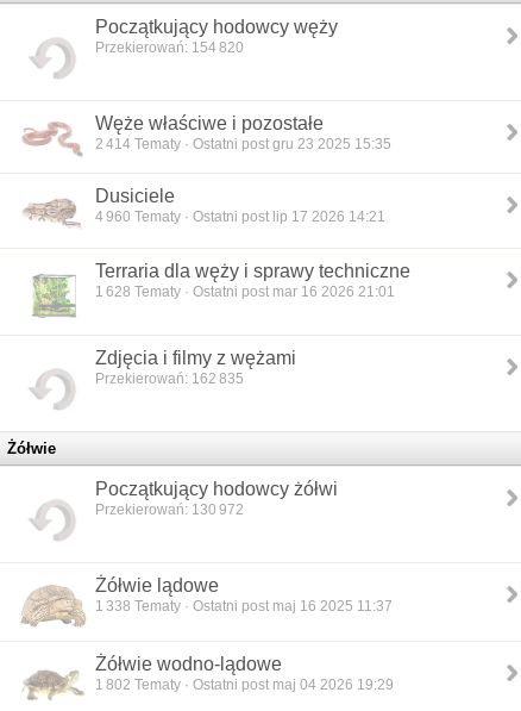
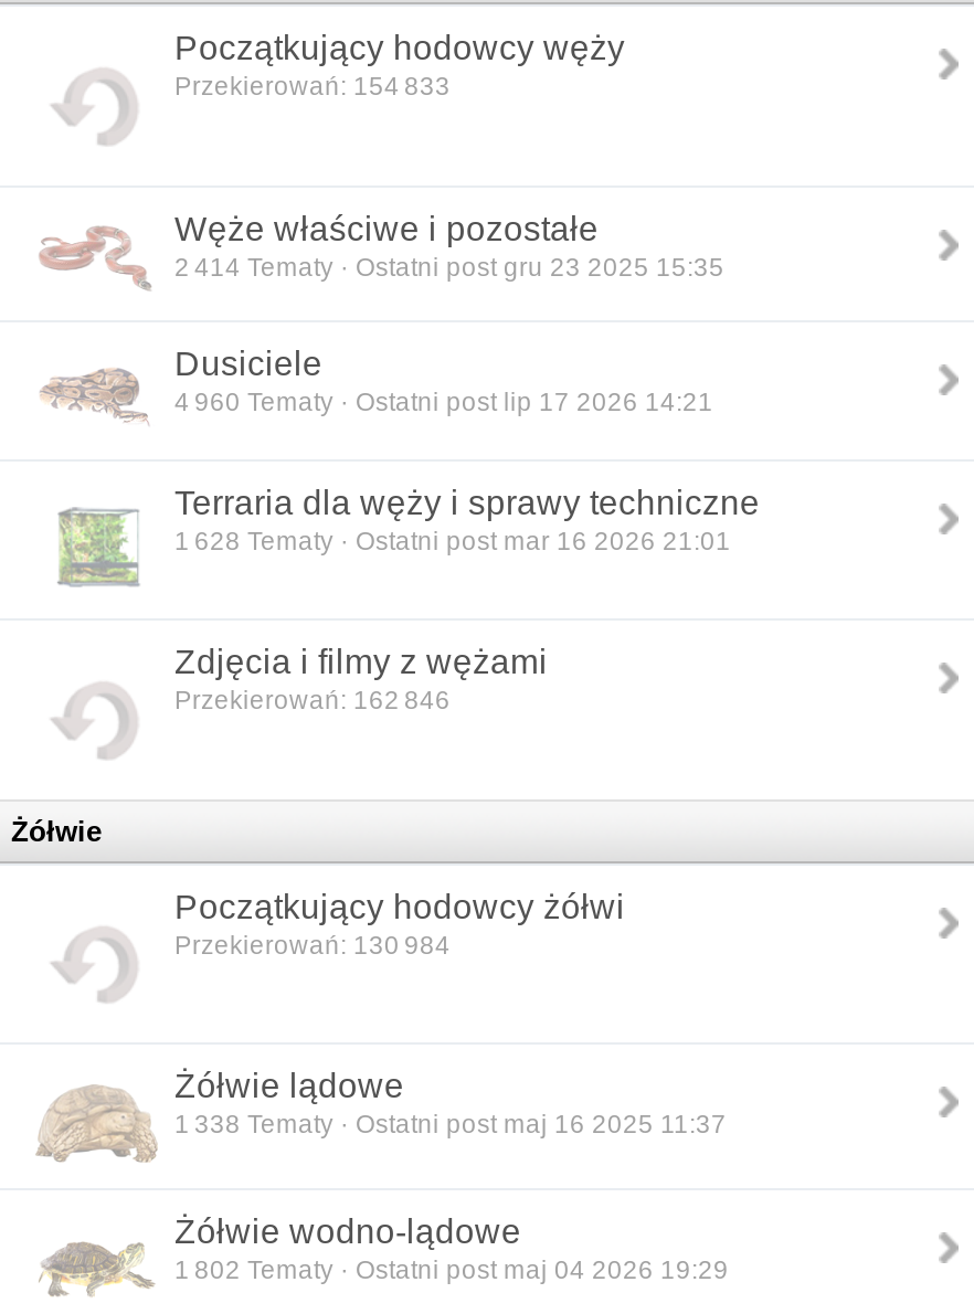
- Przekierowań: 154 820
+ Przekierowań: 154 833

- Przekierowań: 162 835
+ Przekierowań: 162 846

- Przekierowań: 130 972
+ Przekierowań: 130 984
